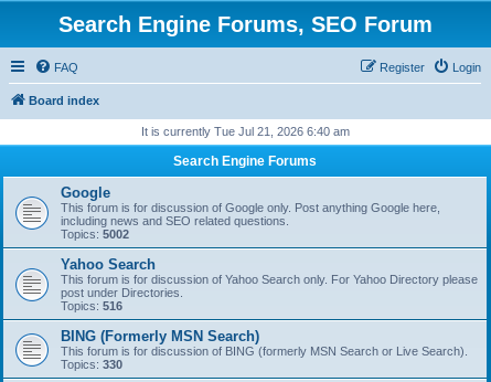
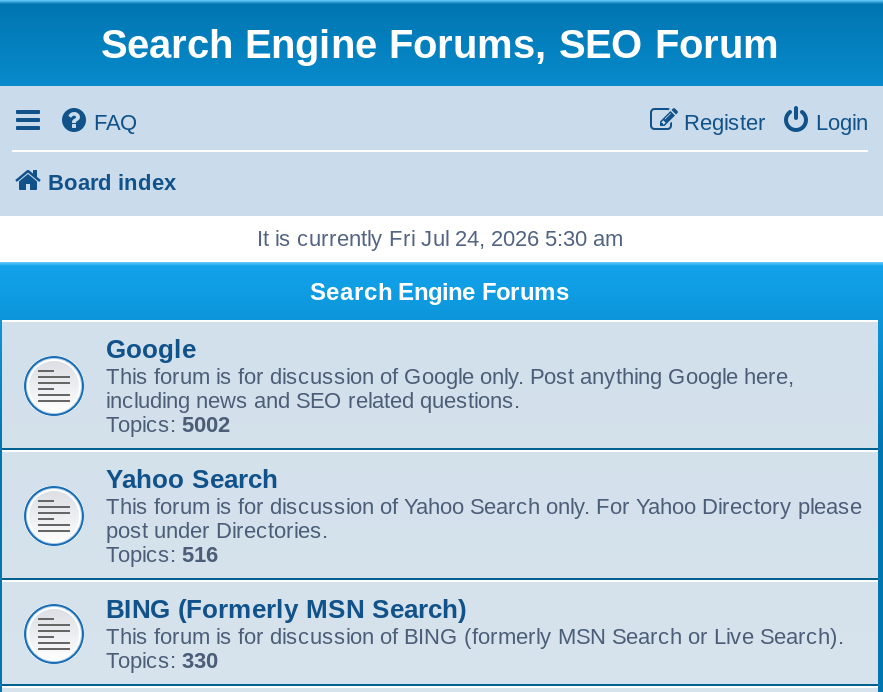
- It is currently Tue Jul 21, 2026 6:40 am
+ It is currently Fri Jul 24, 2026 5:30 am
